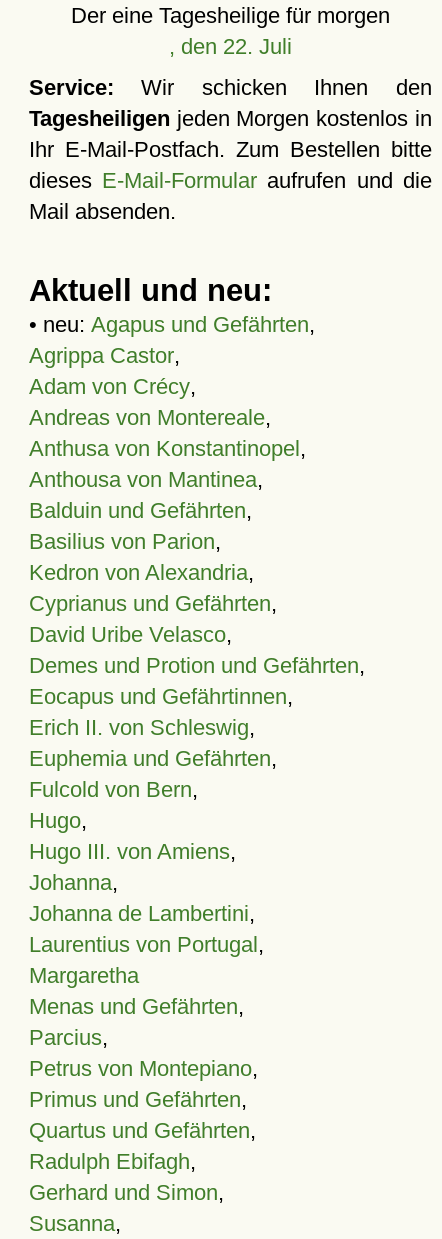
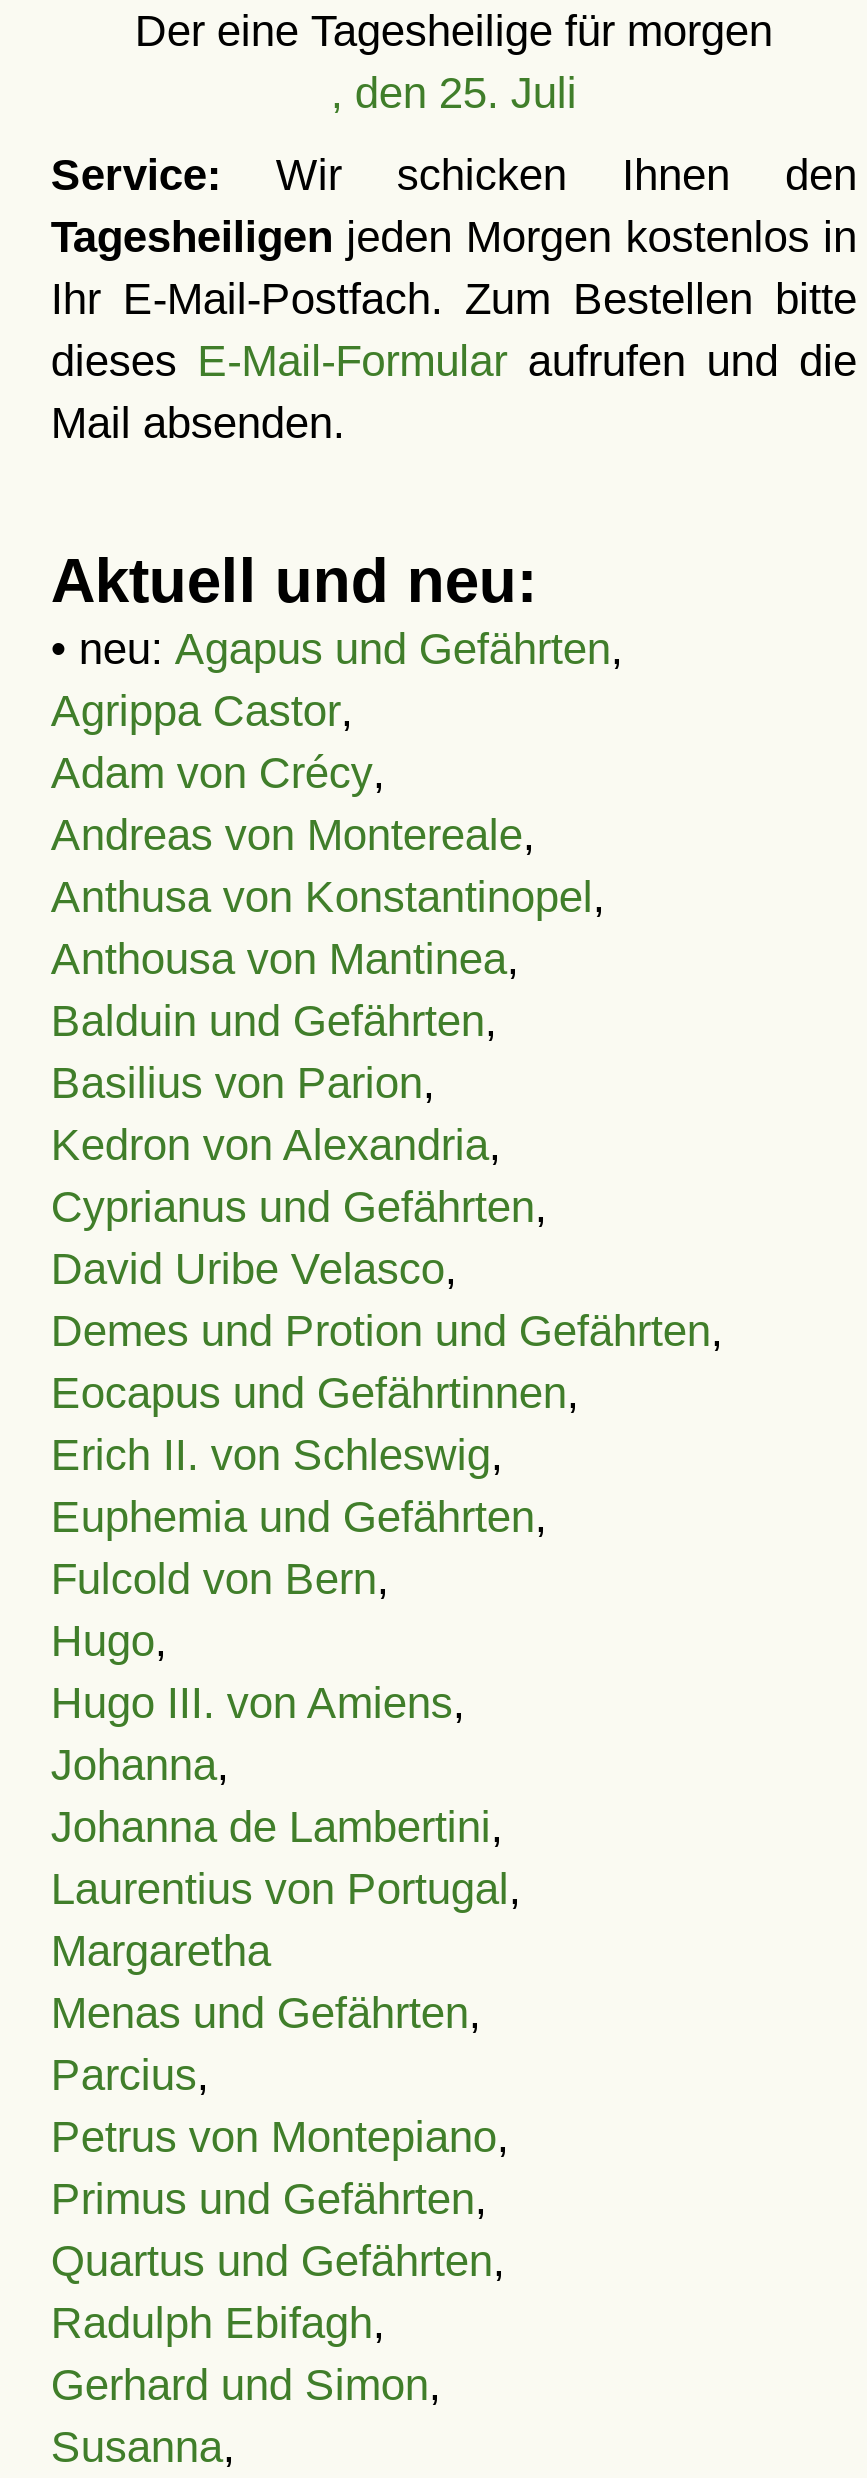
- , den 22. Juli
+ , den 25. Juli
